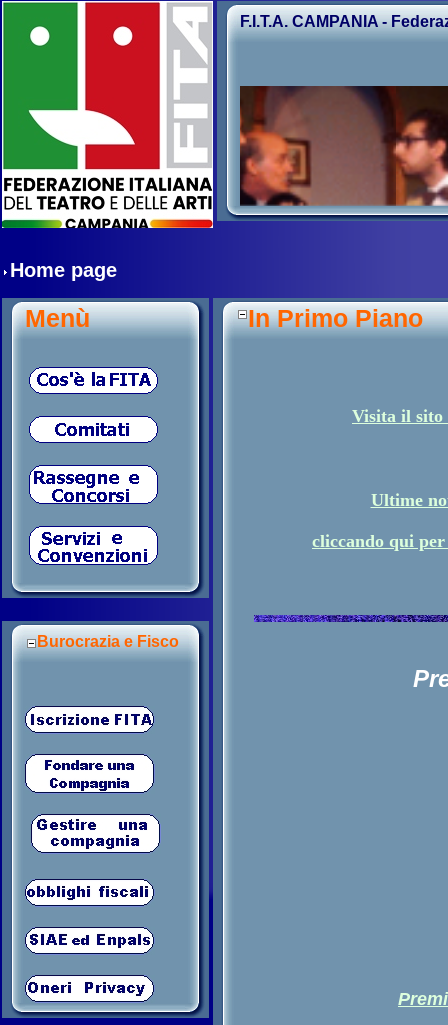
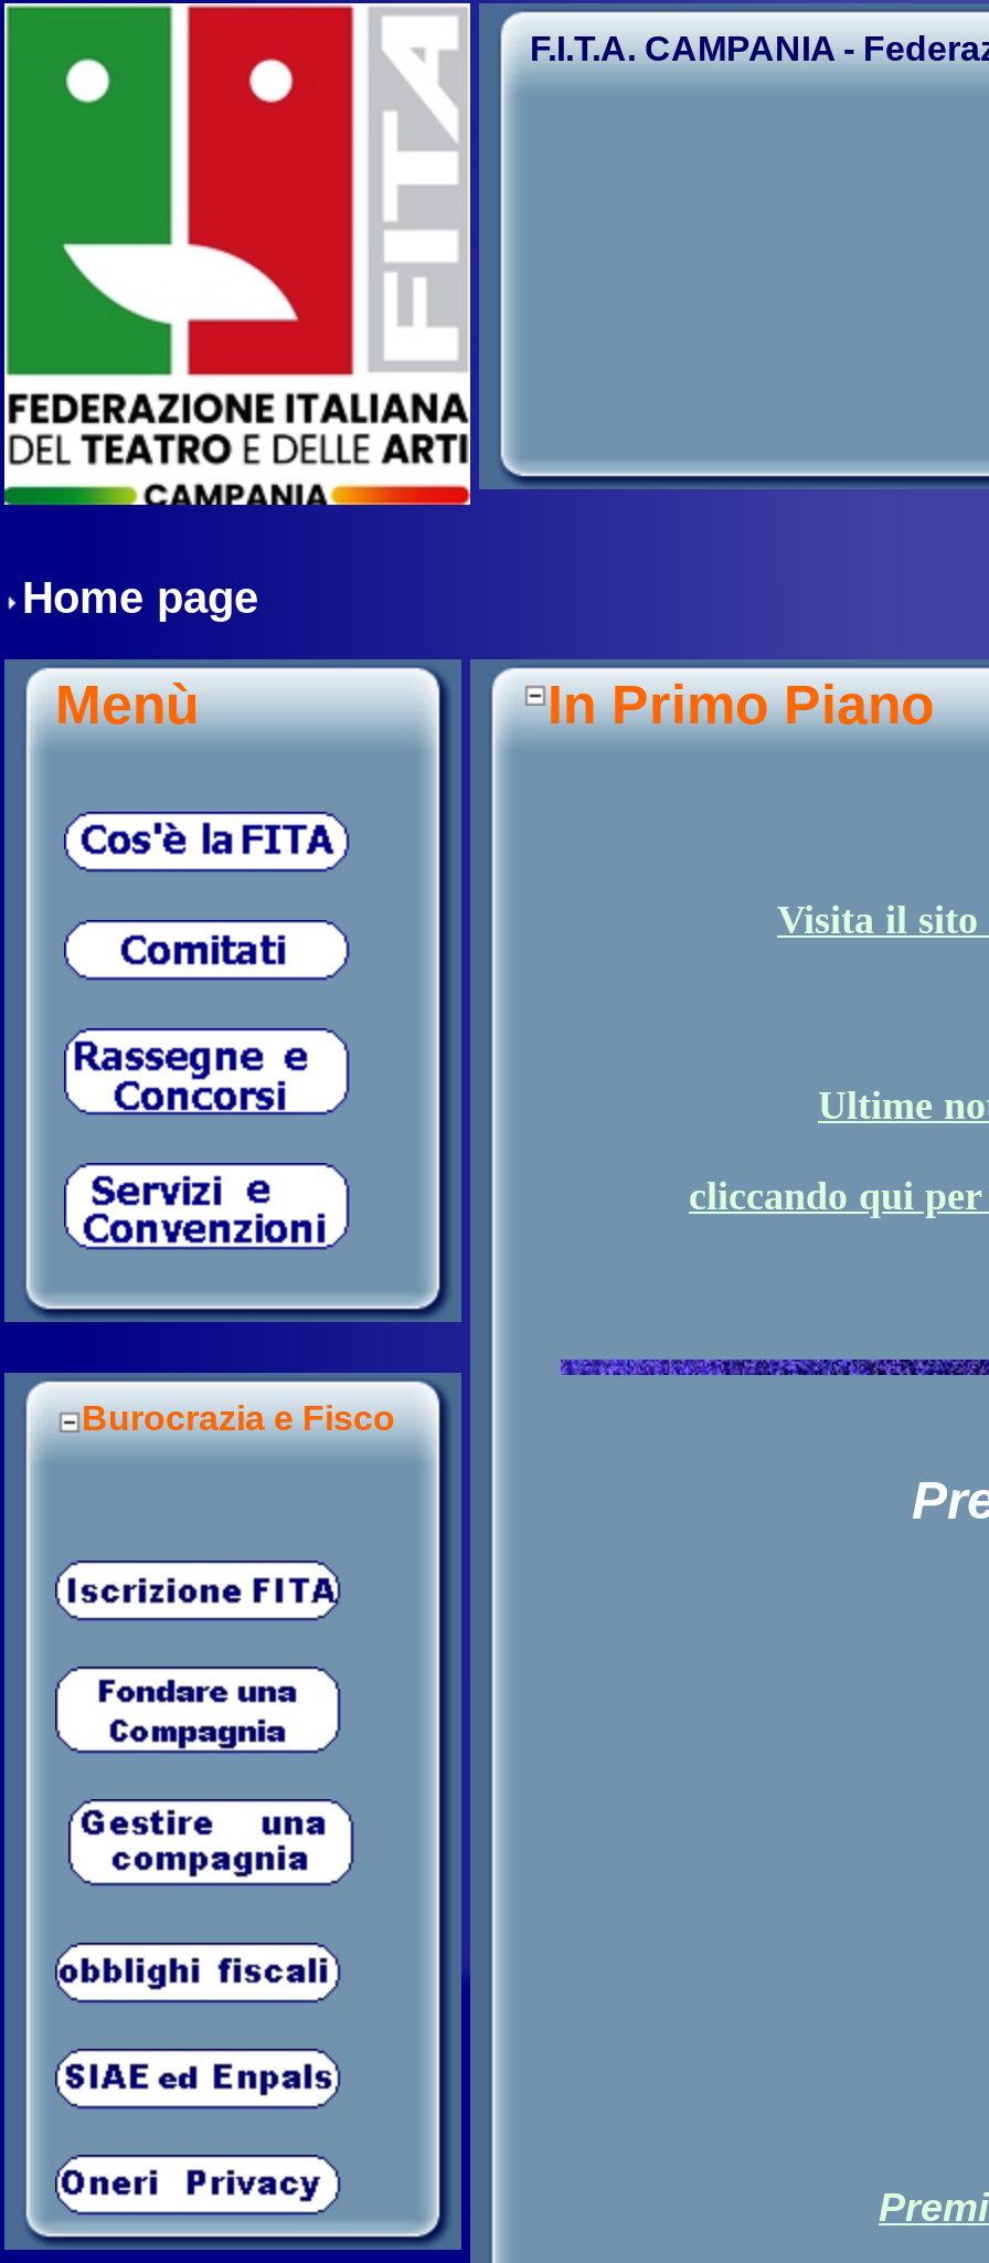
- [image]
